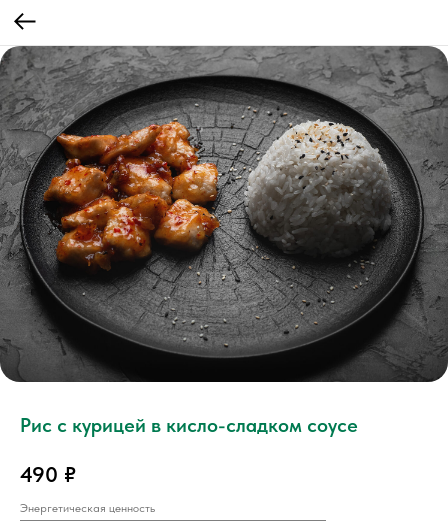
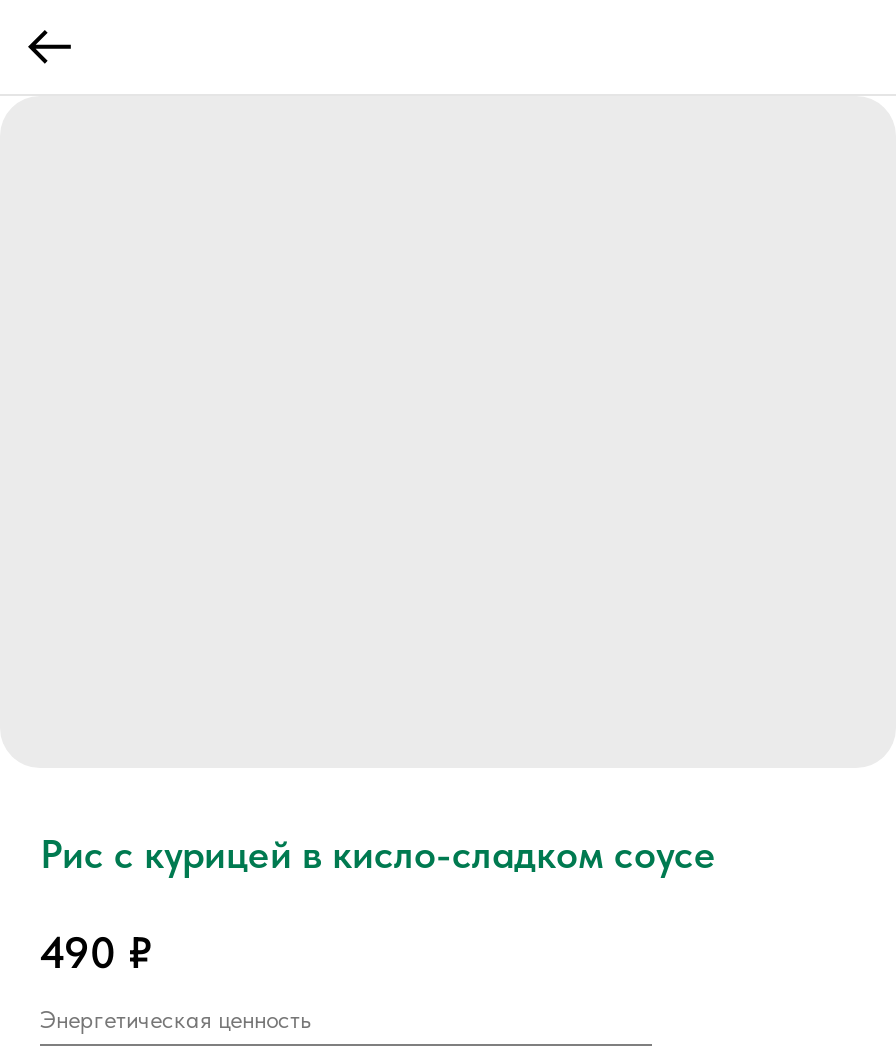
- [image]
